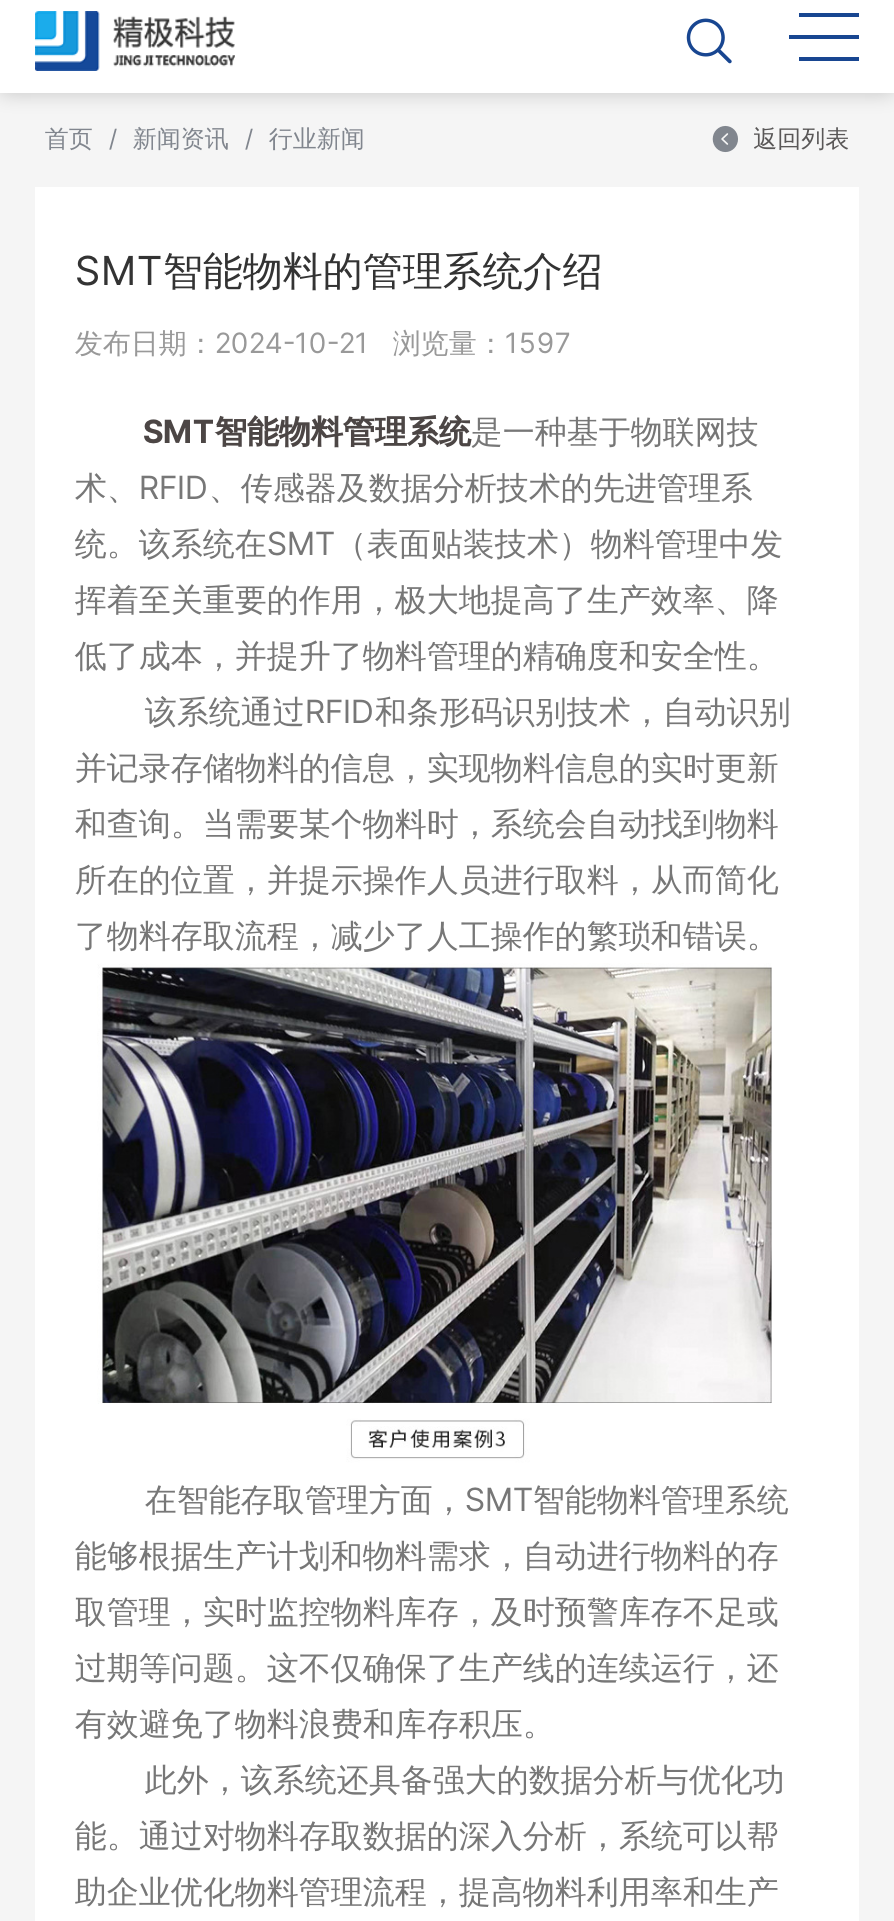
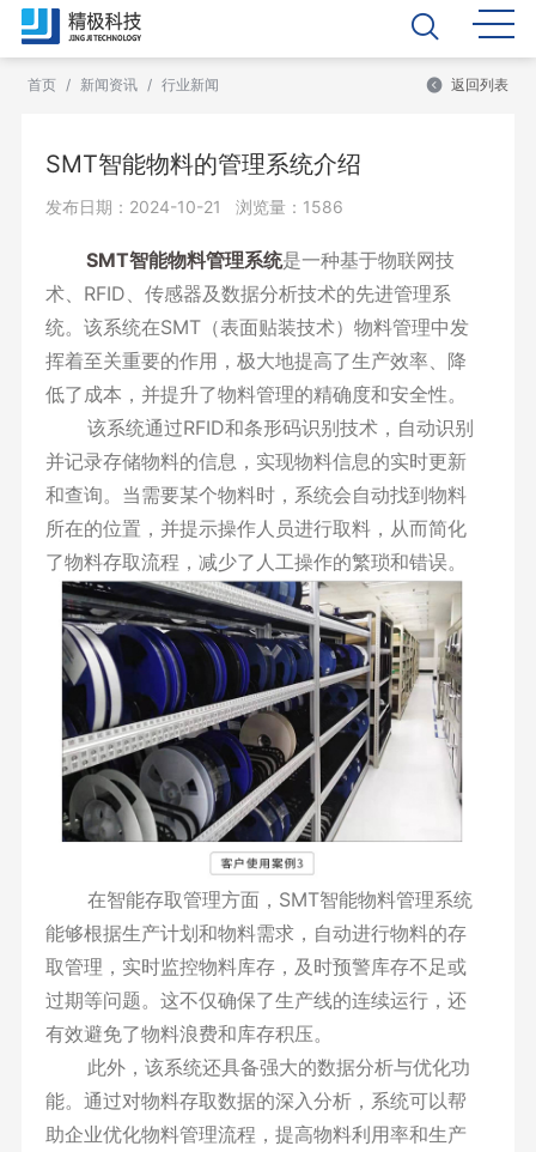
- 发布日期：2024-10-21 浏览量：1597
+ 发布日期：2024-10-21 浏览量：1586
